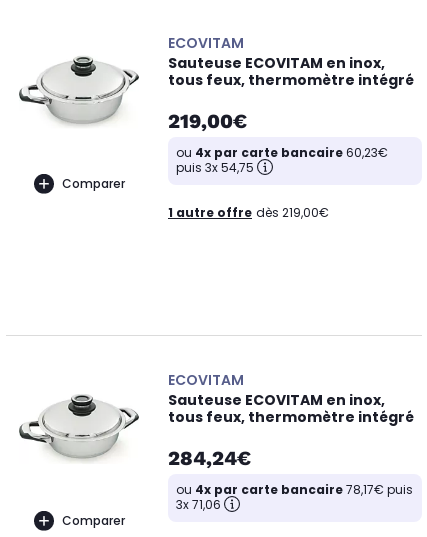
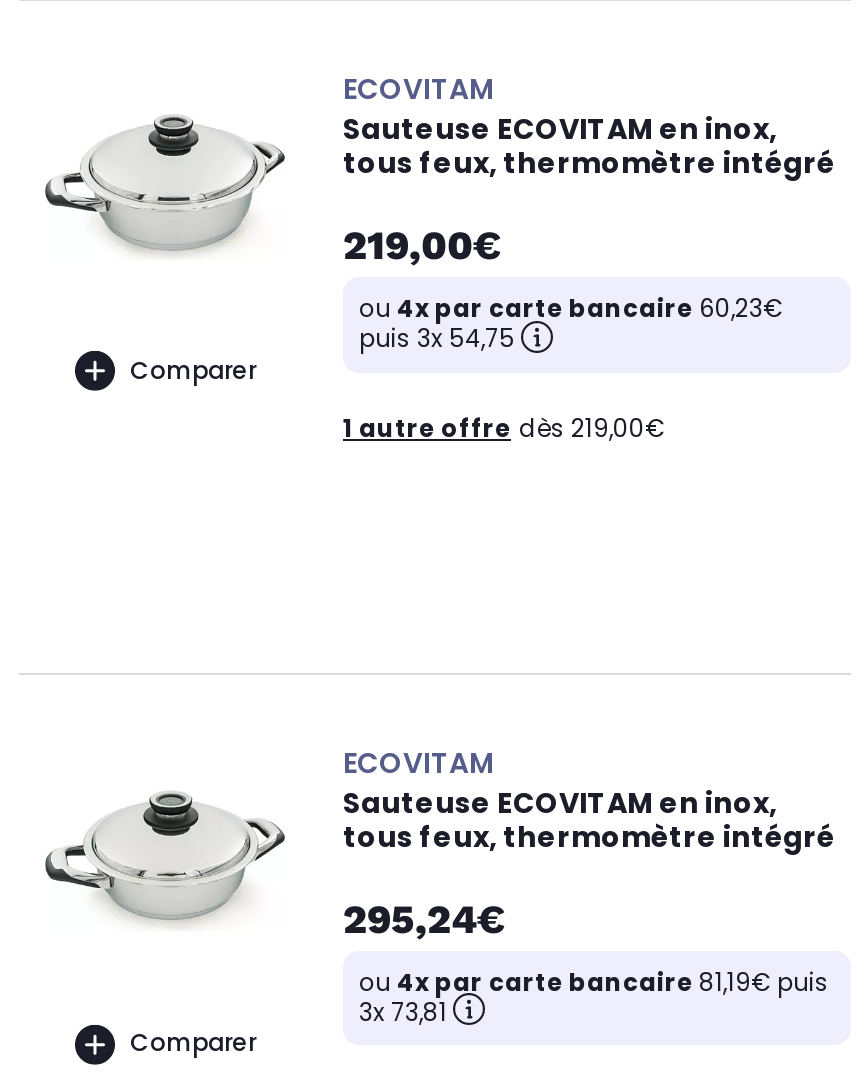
- 284,24€
+ 295,24€

- ou 4x par carte bancaire 78,17€ puis
+ ou 4x par carte bancaire 81,19€ puis

- 3x 71,06
+ 3x 73,81
